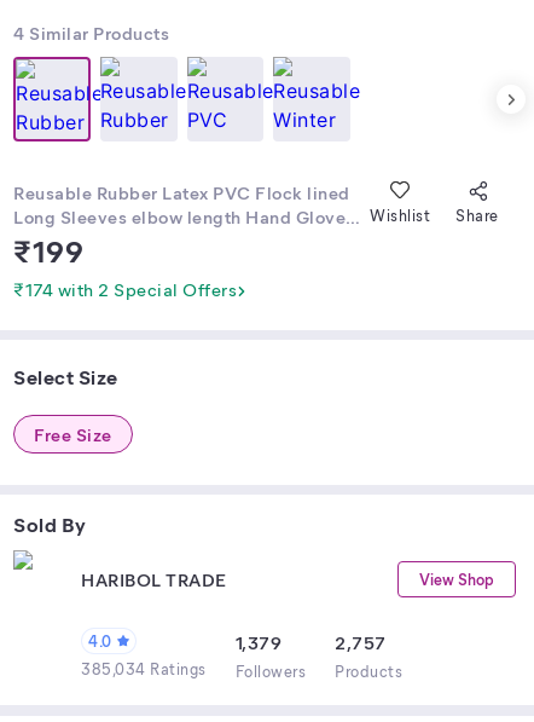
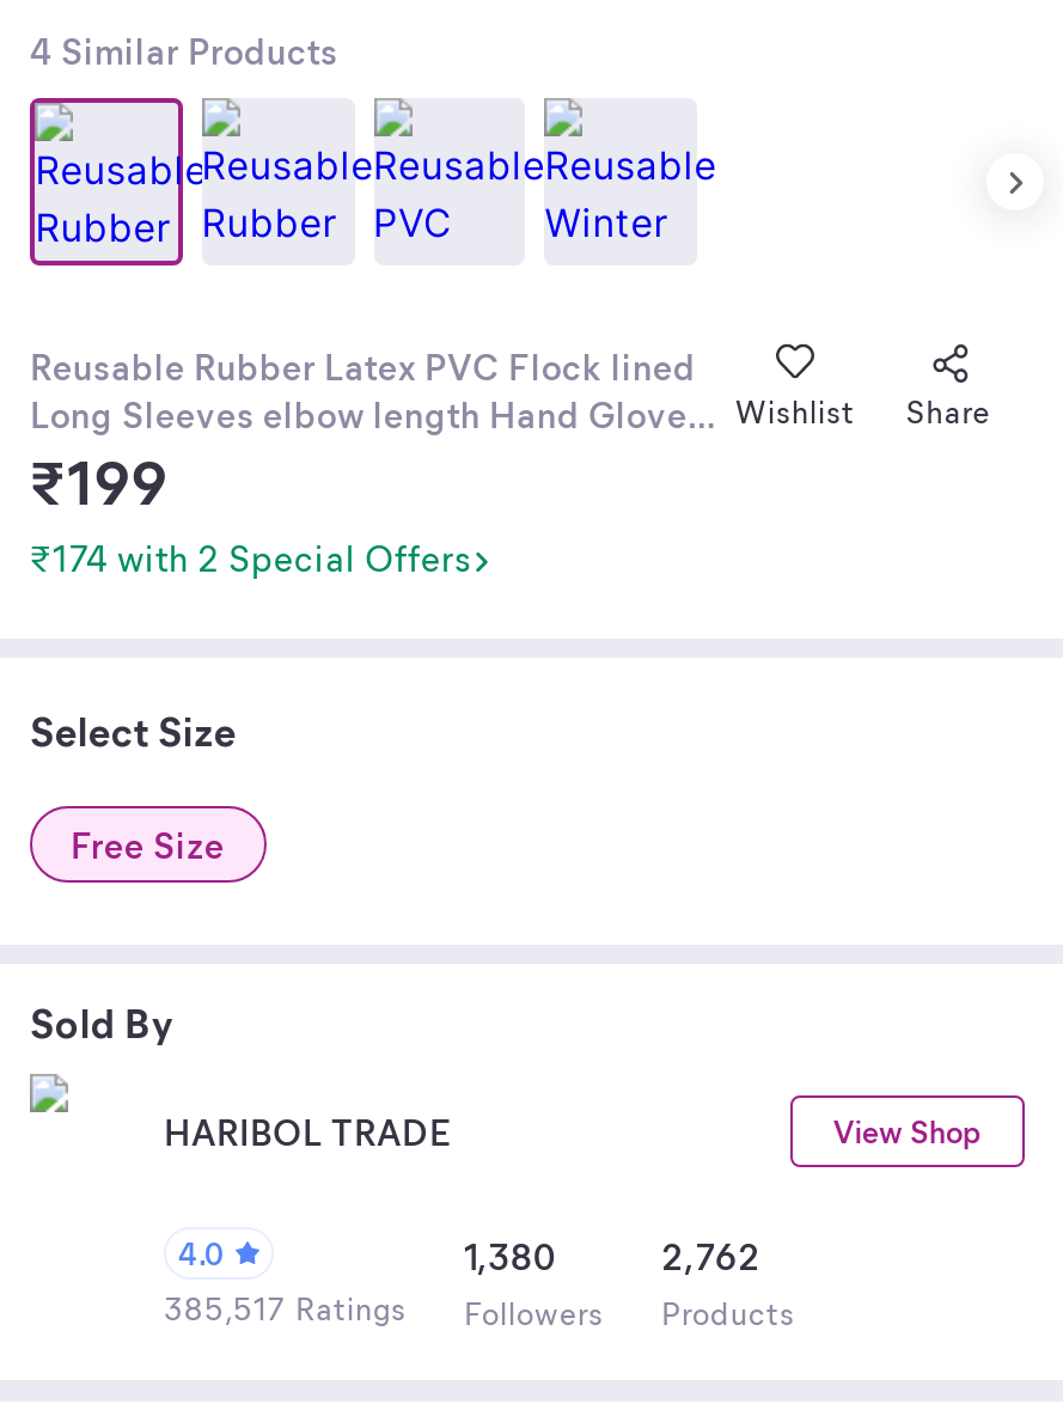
- 1,379
+ 1,380

- 2,757
+ 2,762

- 385,034 Ratings Followers Products
+ 385,517 Ratings Followers Products
